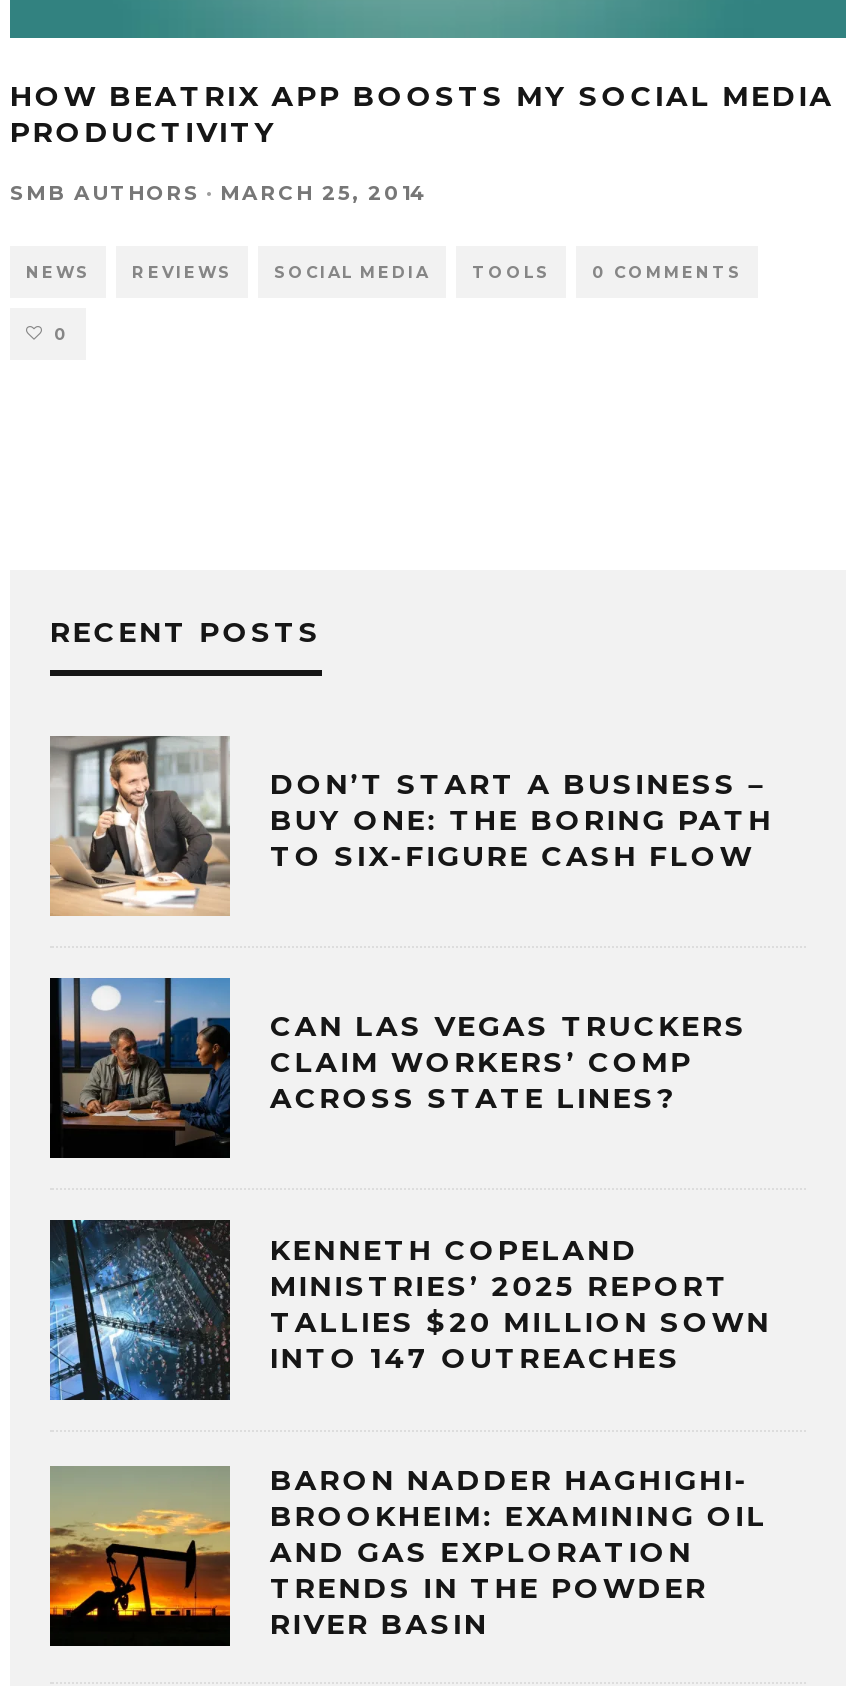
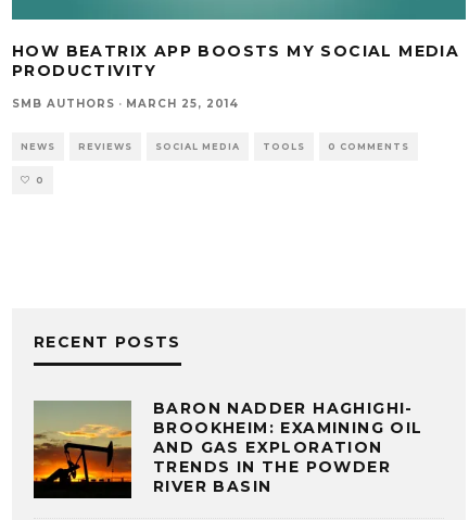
- [image]
- DON’T START A BUSINESS –
- BUY ONE: THE BORING PATH
- TO SIX-FIGURE CASH FLOW

- [image]
- CAN LAS VEGAS TRUCKERS
- CLAIM WORKERS’ COMP
- ACROSS STATE LINES?

- [image]
- KENNETH COPELAND
- MINISTRIES’ 2025 REPORT
- TALLIES $20 MILLION SOWN
- INTO 147 OUTREACHES
